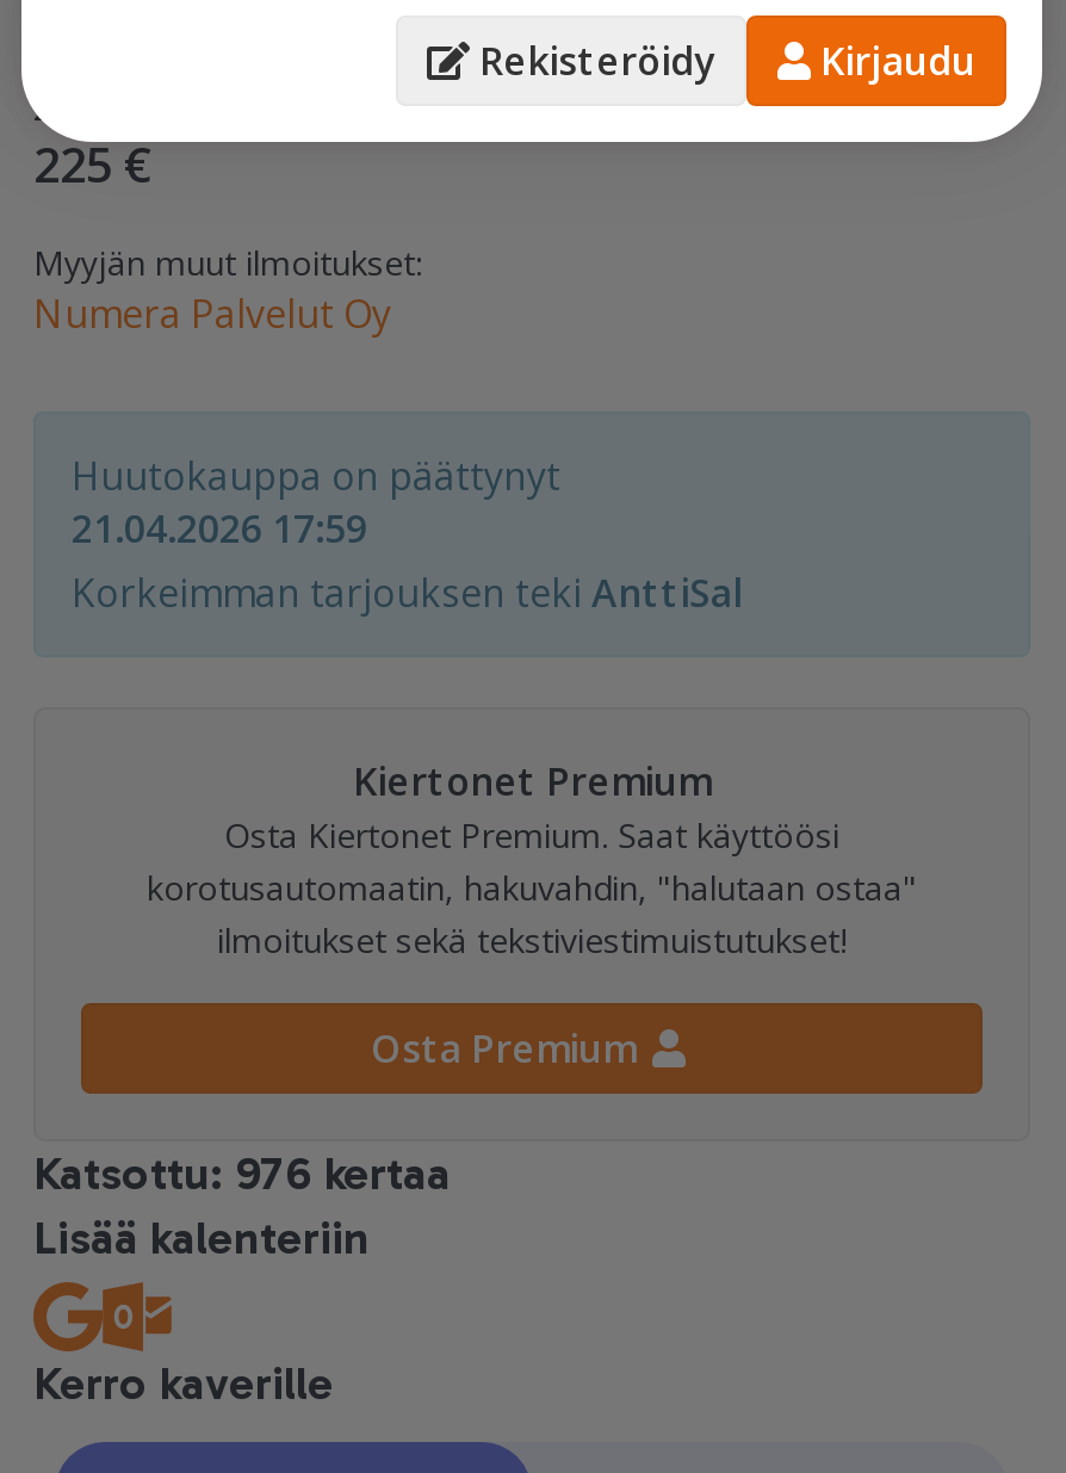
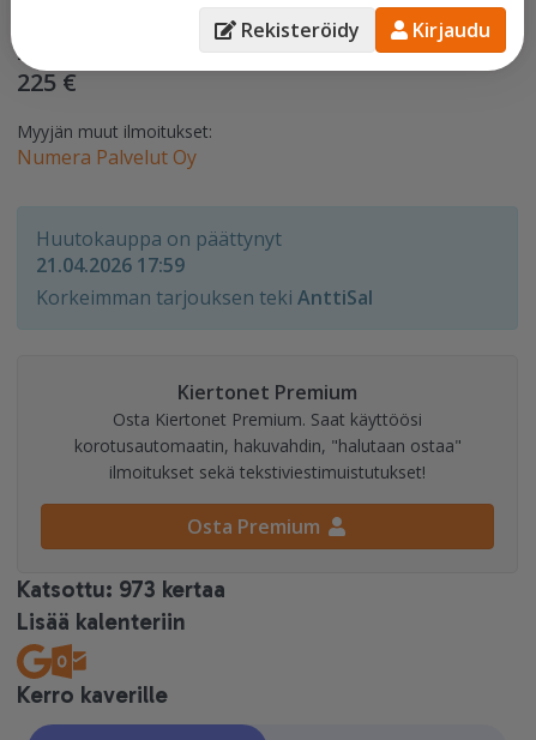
- Katsottu: 976 kertaa
+ Katsottu: 973 kertaa
